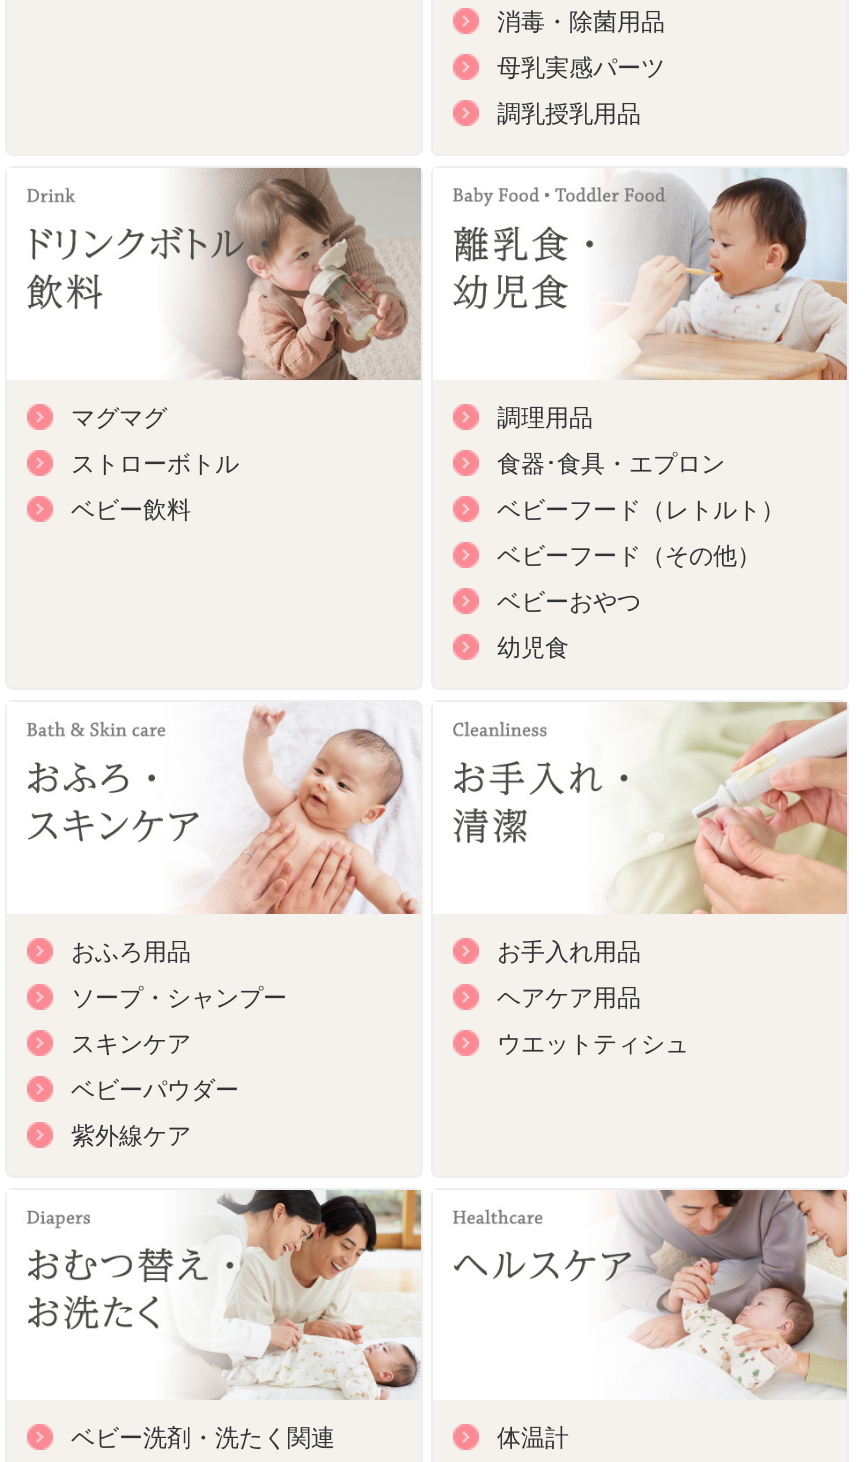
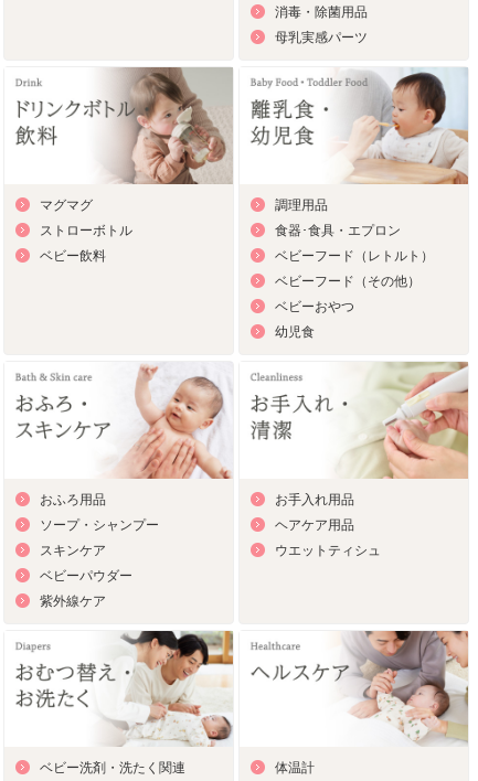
- 調乳授乳用品
